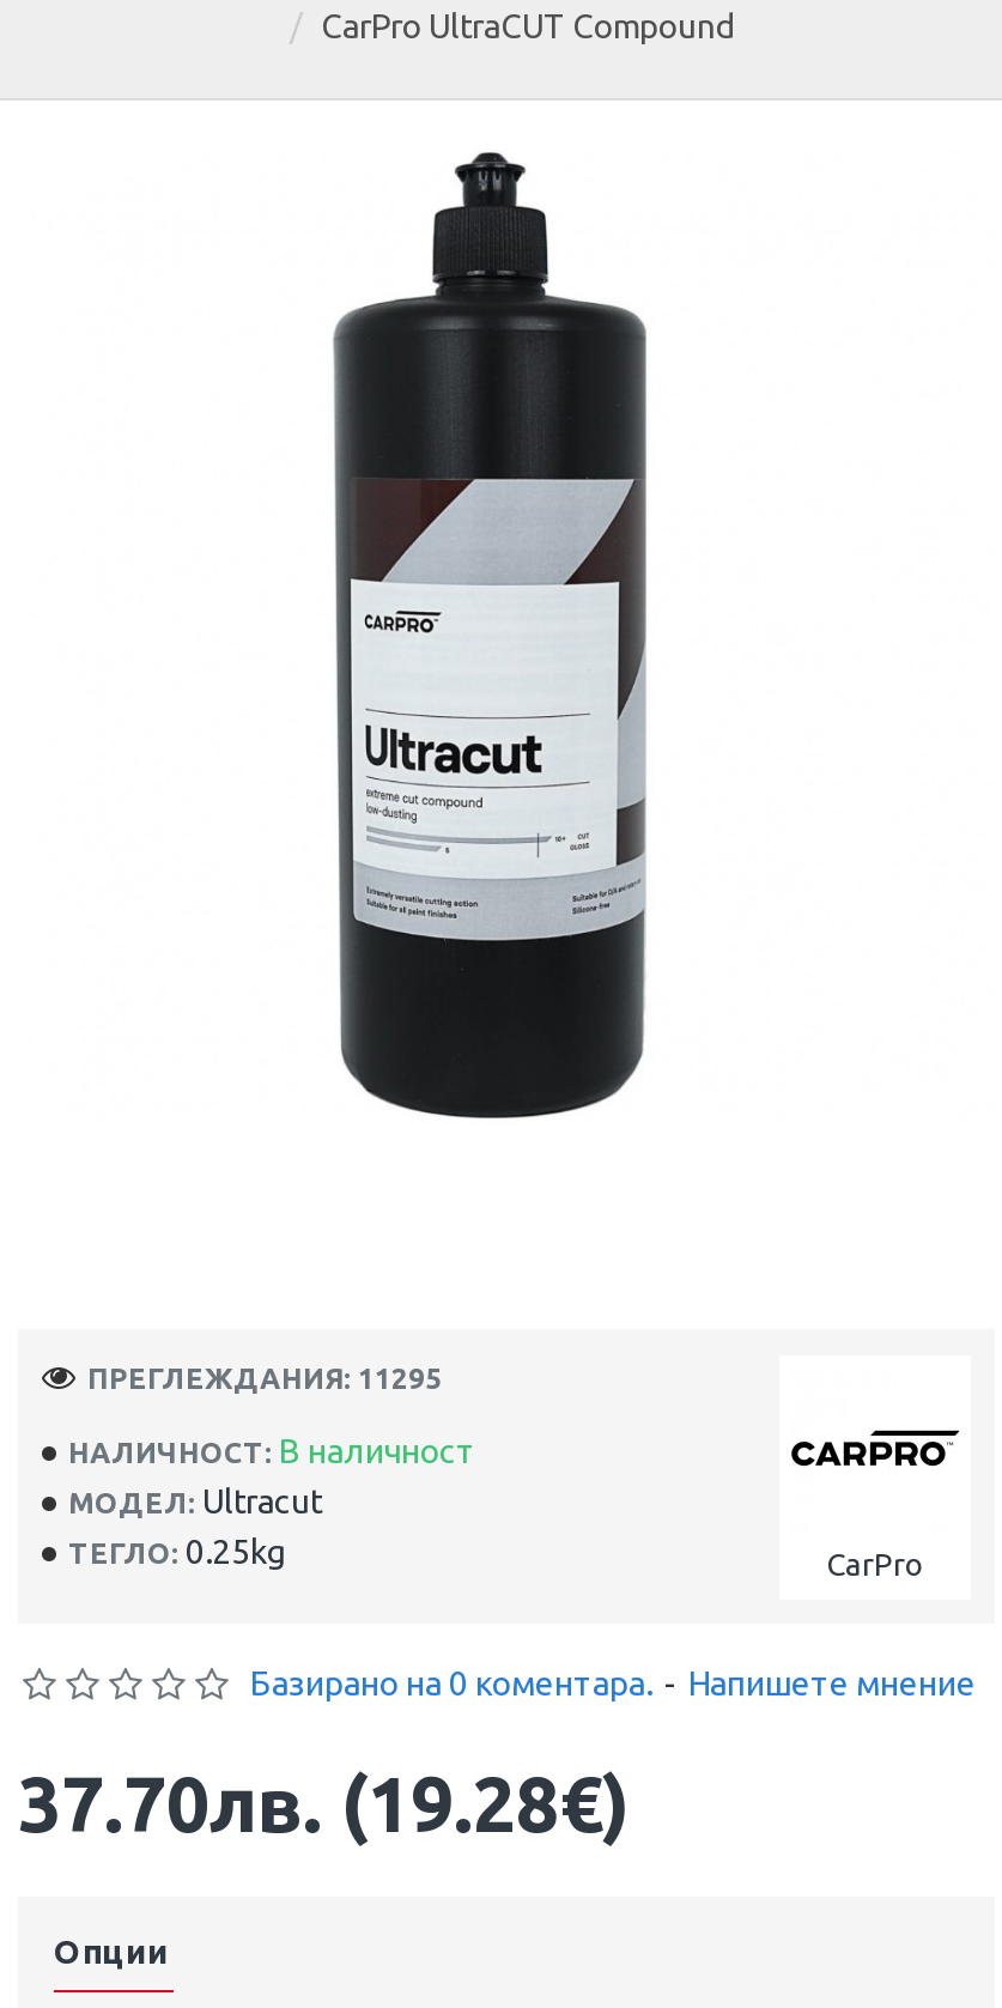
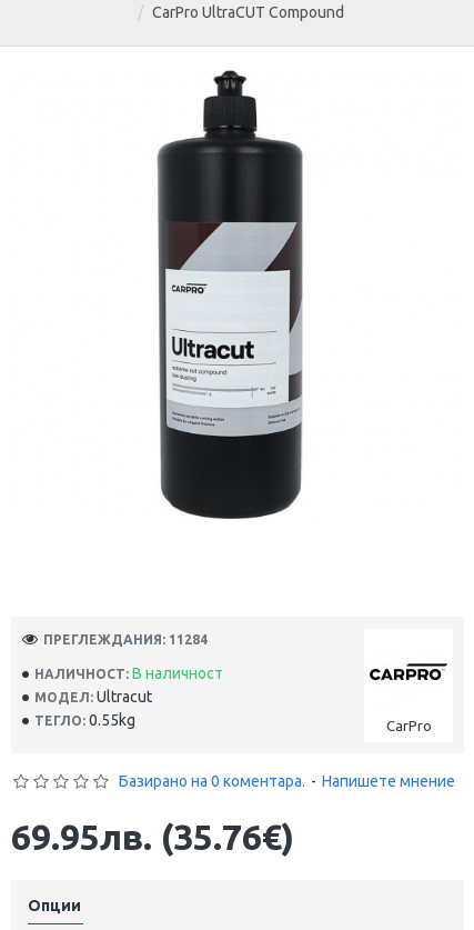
- ПРЕГЛЕЖДАНИЯ: 11295
+ ПРЕГЛЕЖДАНИЯ: 11284

- ТЕГЛО: 0.25kg
+ ТЕГЛО: 0.55kg

- 37.70лв. (19.28€)
+ 69.95лв. (35.76€)
